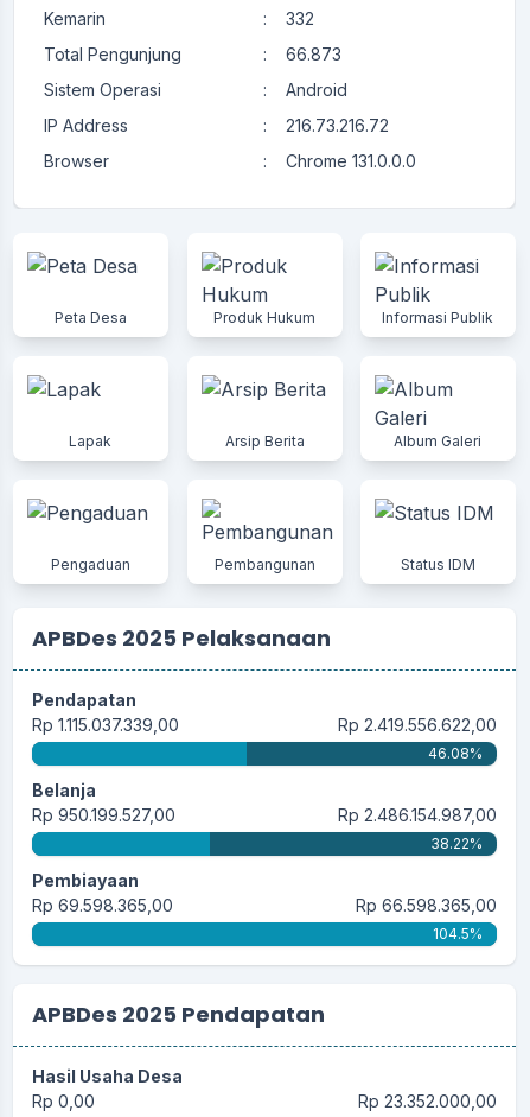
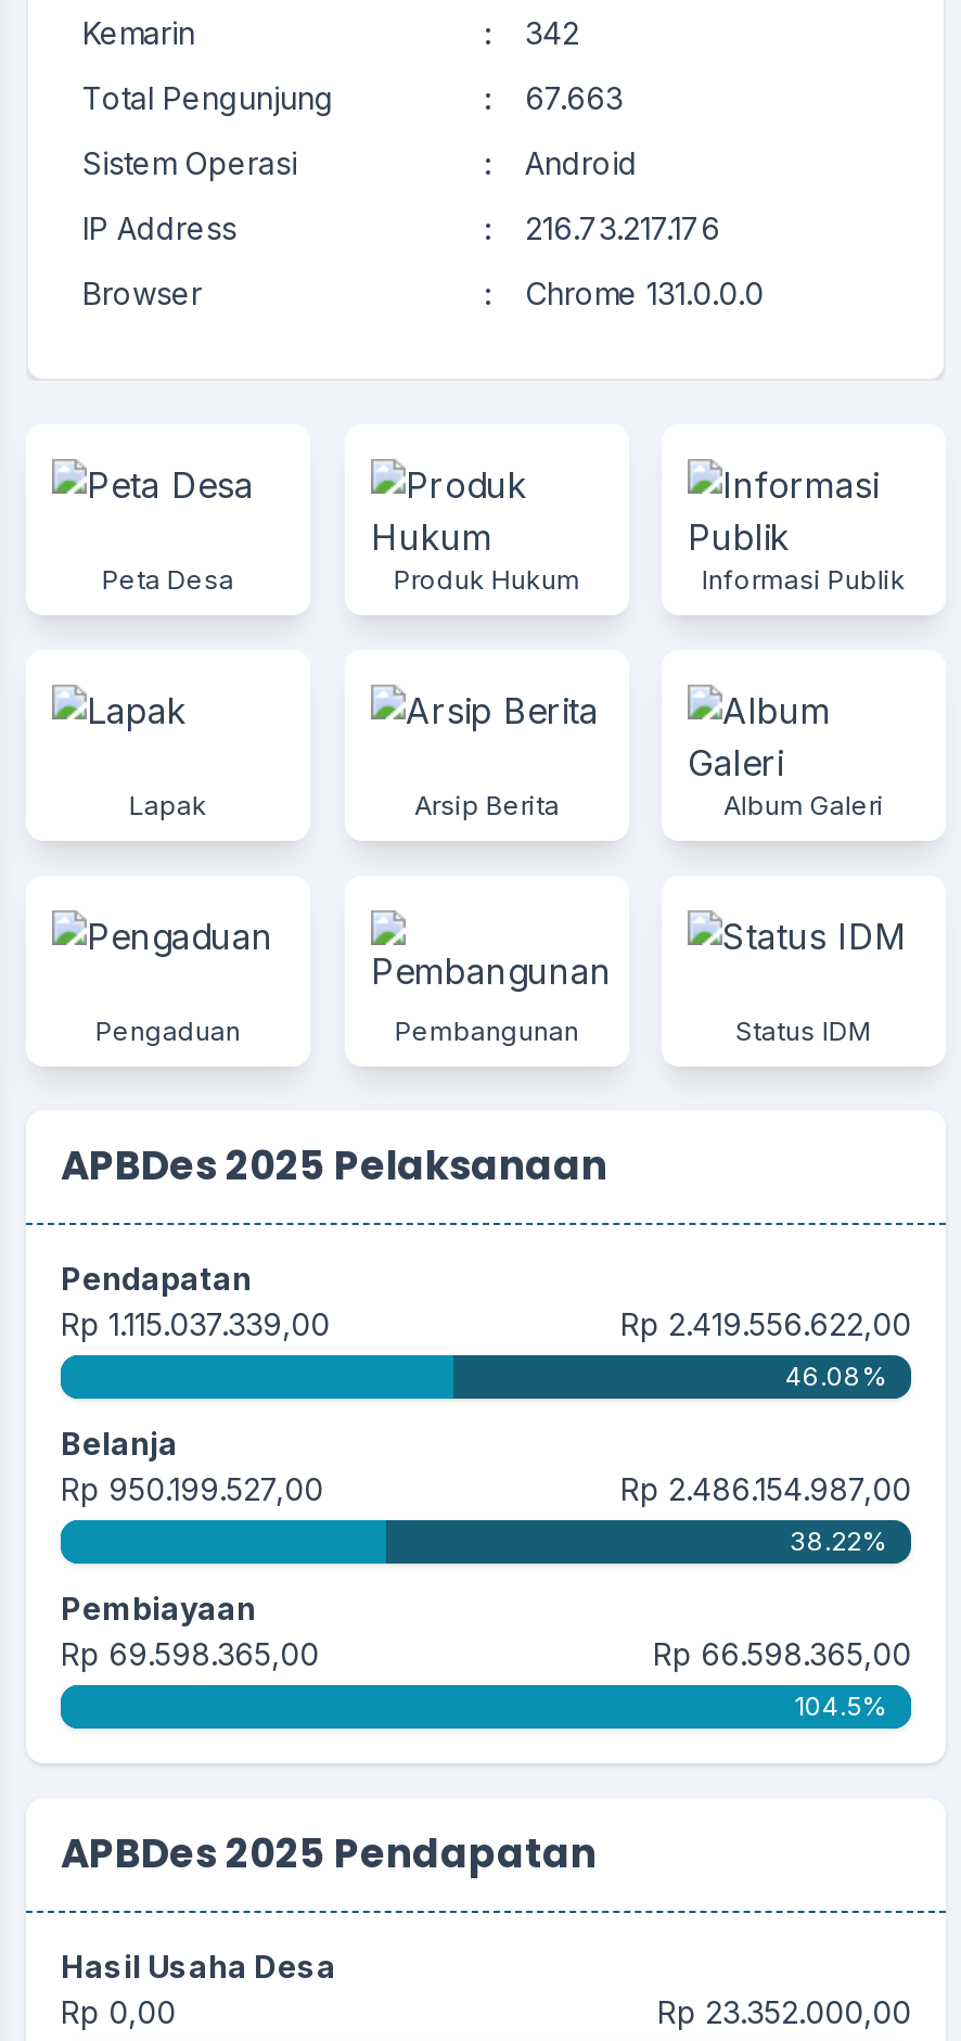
- 332
+ 342

- 66.873
+ 67.663

- 216.73.216.72
+ 216.73.217.176
